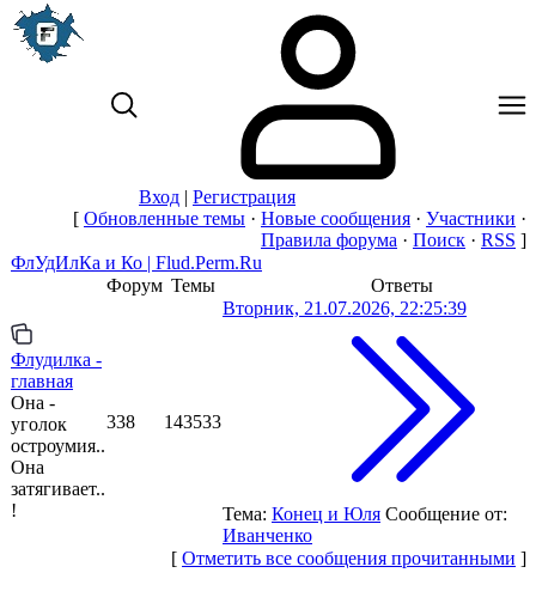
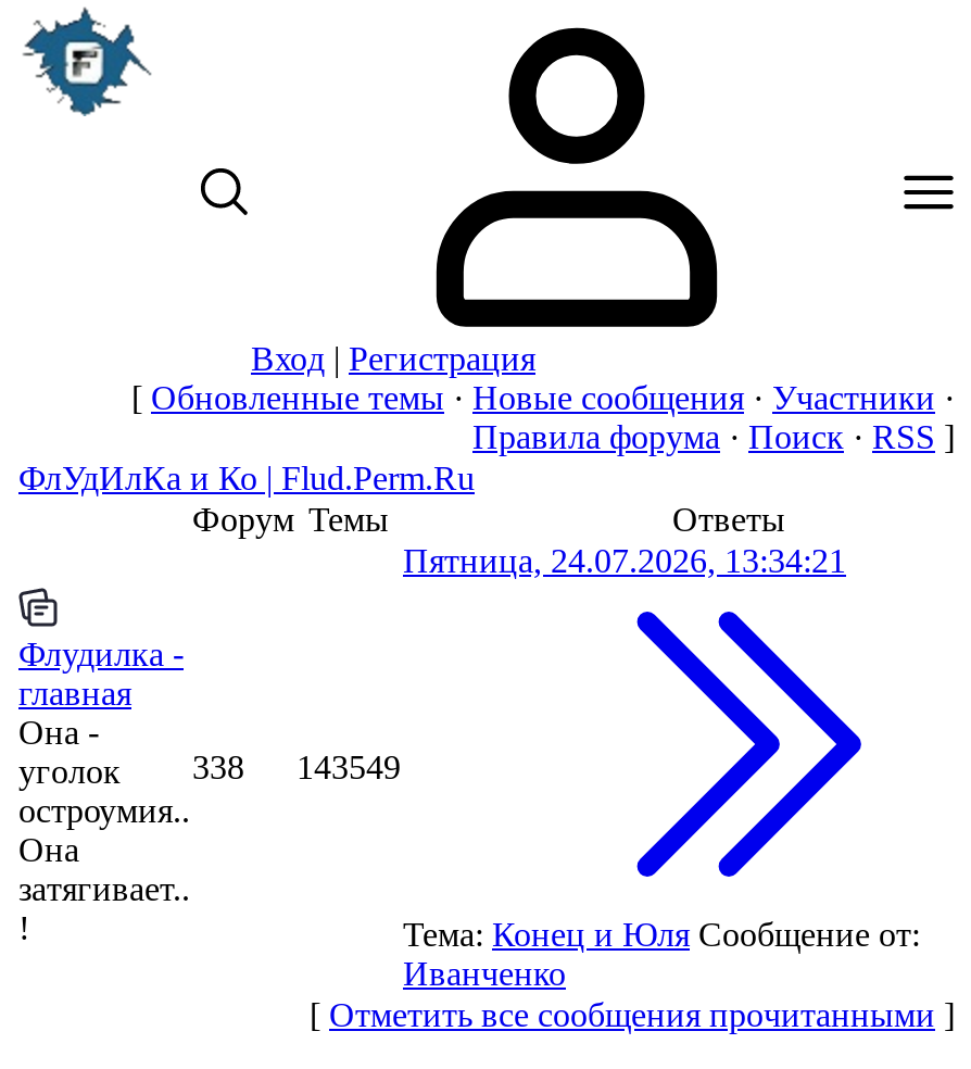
- Вторник, 21.07.2026, 22:25:39
+ Пятница, 24.07.2026, 13:34:21

- уголок 338 143533
+ уголок 338 143549
